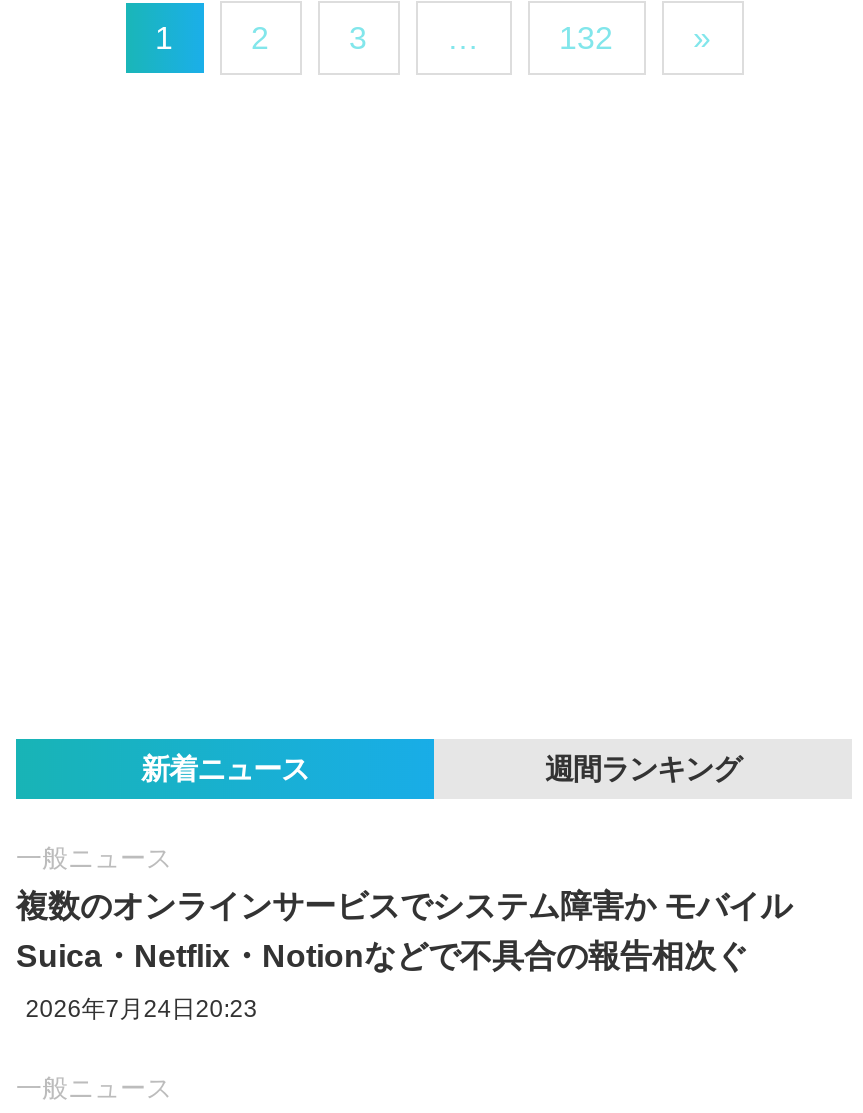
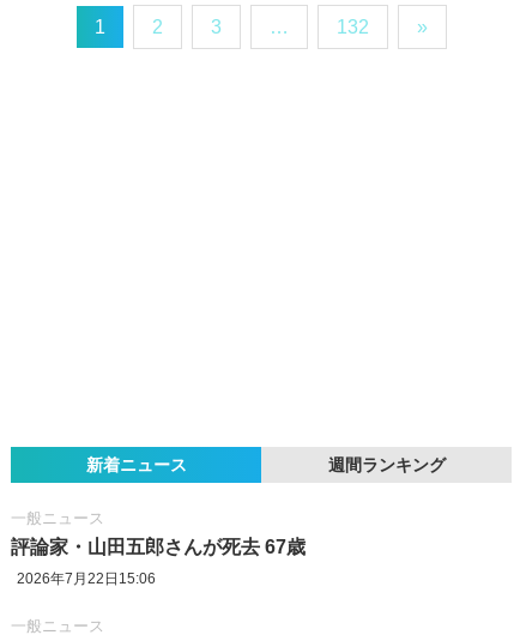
- 複数のオンラインサービスでシステム障害か モバイル
- Suica・Netflix・Notionなどで不具合の報告相次ぐ
- 2026年7月24日20:23
+ 評論家・山田五郎さんが死去 67歳
+ 2026年7月22日15:06
